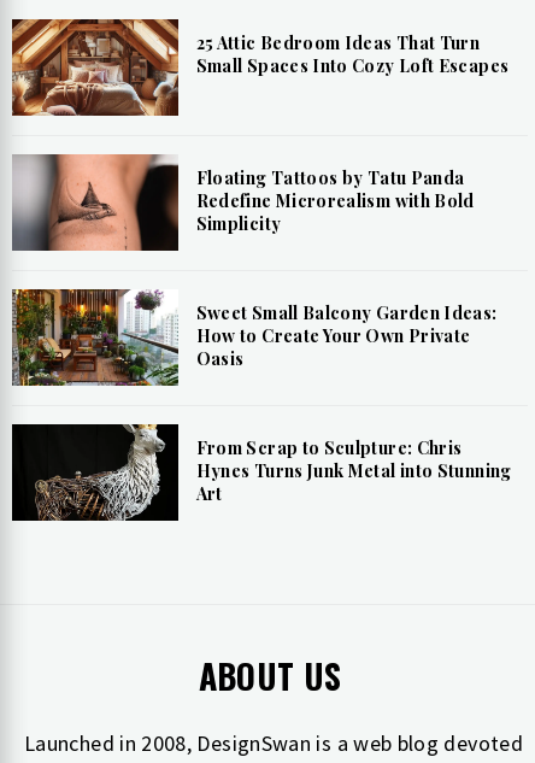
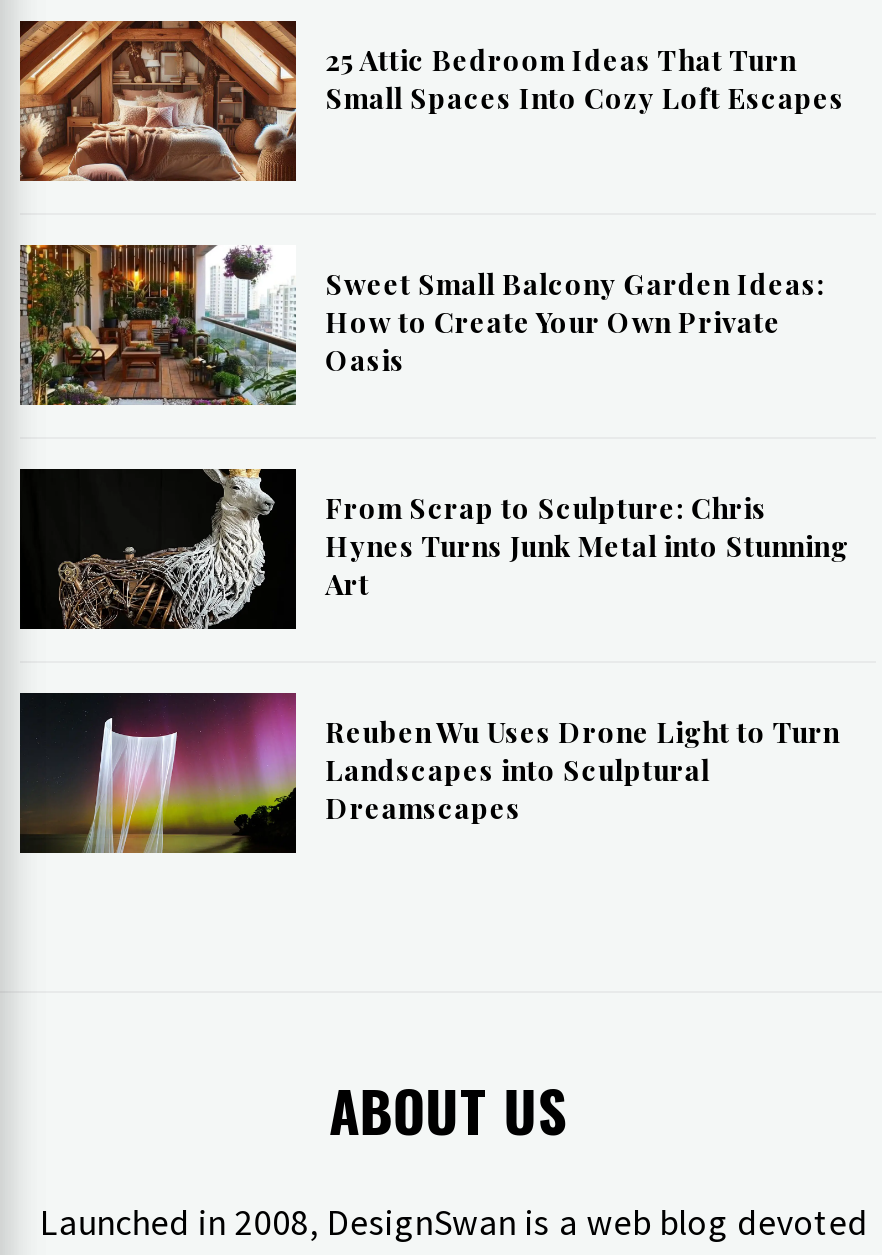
- [image]
- Floating Tattoos by Tatu Panda
- Redefine Microrealism with Bold
- Simplicity

moved up: [image] | Sweet Small Balcony Garden Ideas: | How to Create Your Own Private | Oasis | From Scrap to Sculpture: Chris | Hynes Turns Junk Metal into Stunning | Art

+ [image]
+ Reuben Wu Uses Drone Light to Turn
+ Landscapes into Sculptural
+ Dreamscapes
